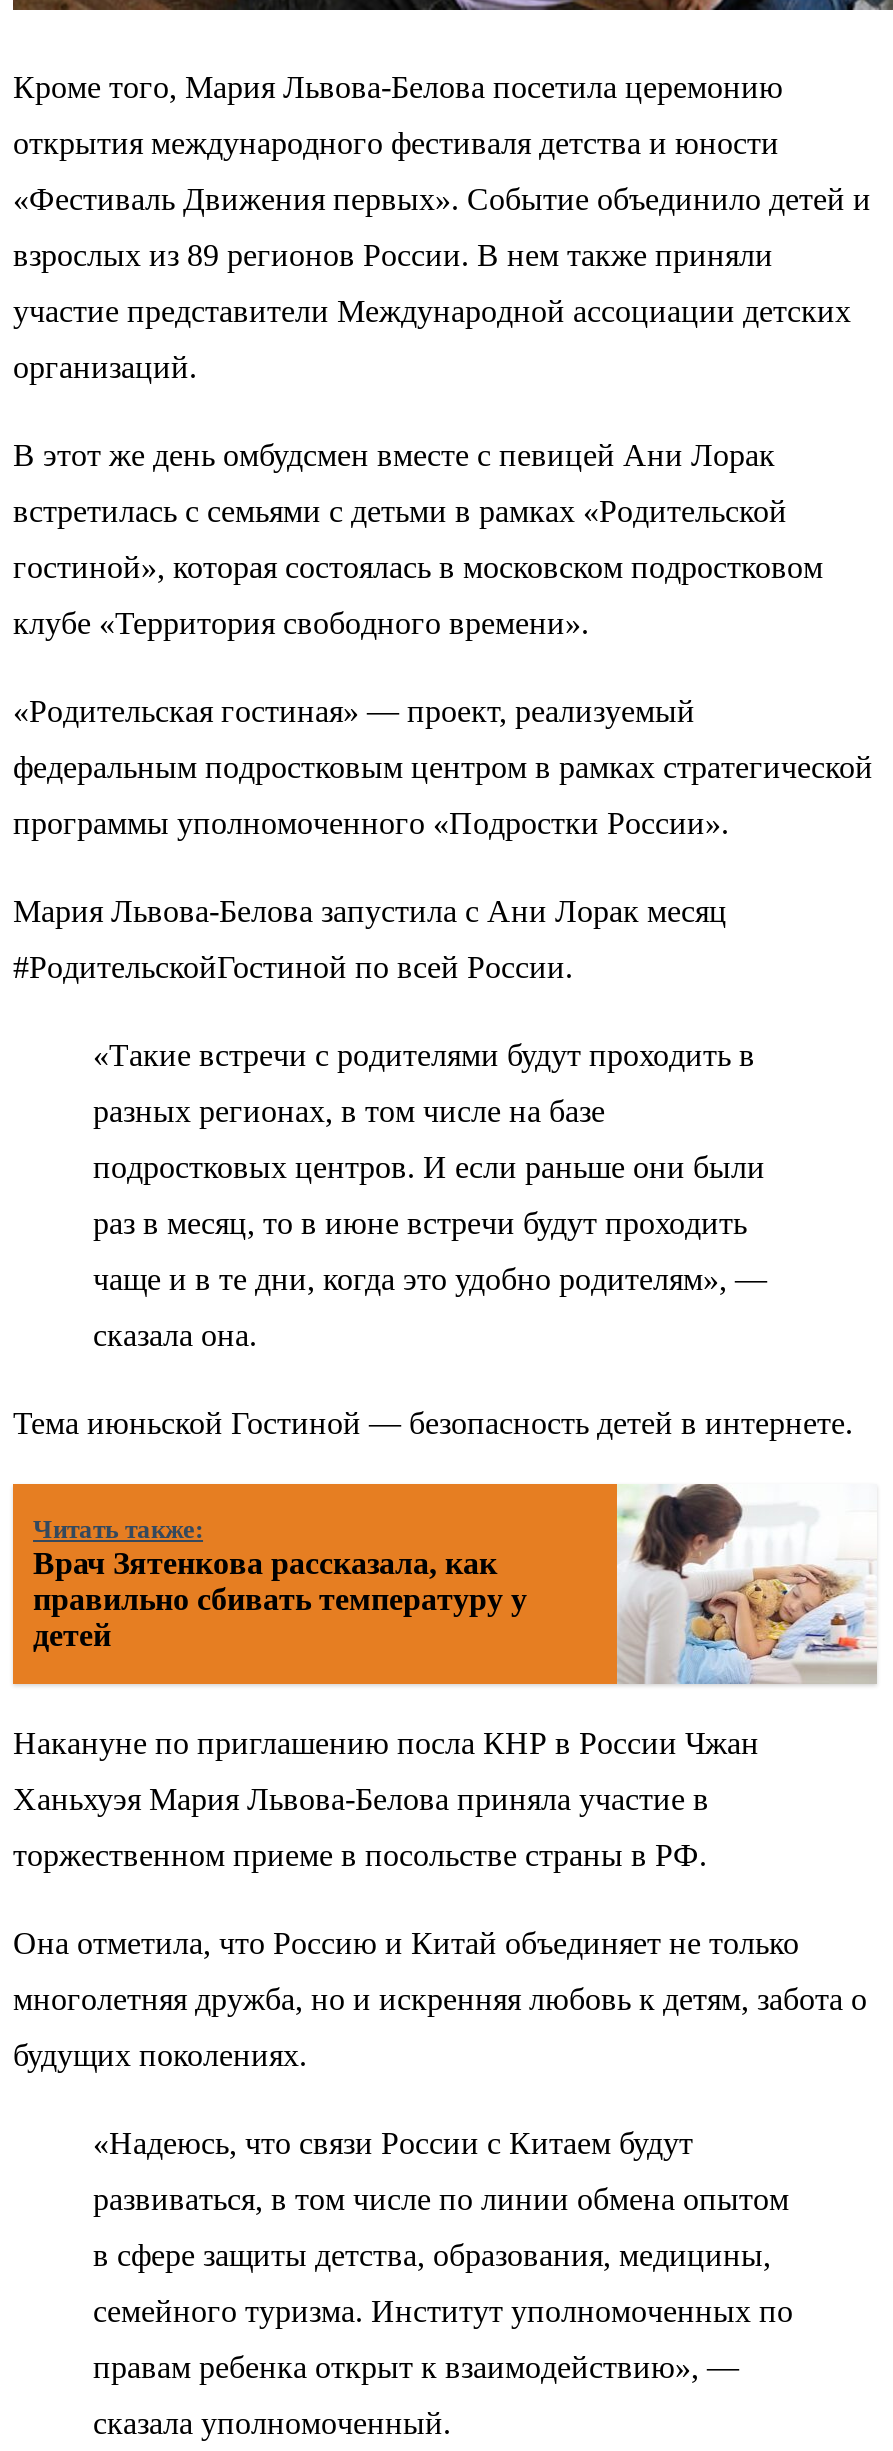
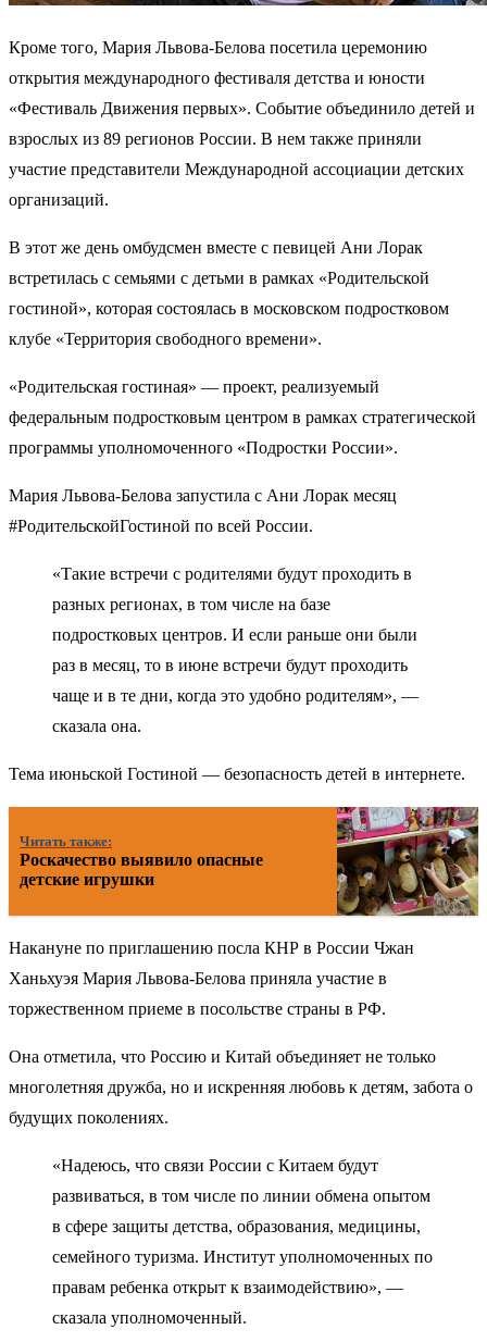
- [image]
+ [image]

- Врач Зятенкова рассказала, как
- правильно сбивать температуру у
- детей
+ Роскачество выявило опасные
+ детские игрушки
